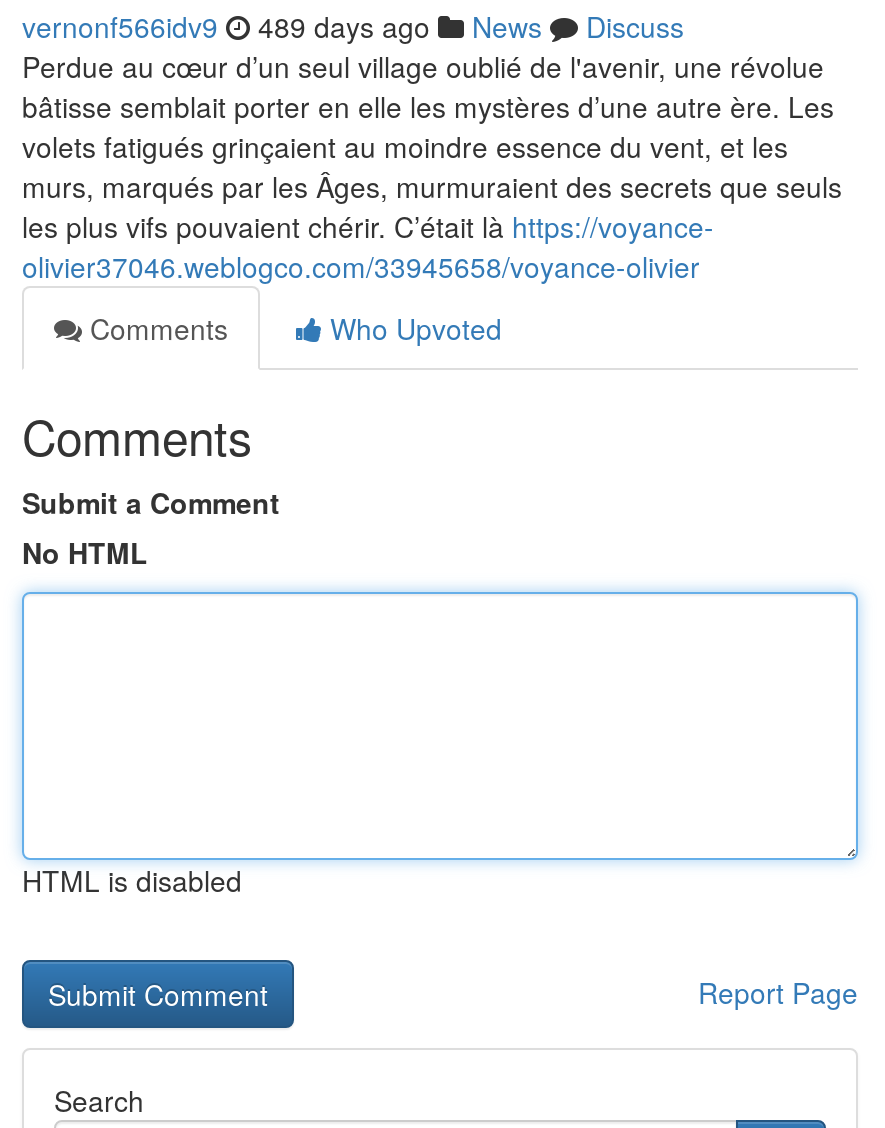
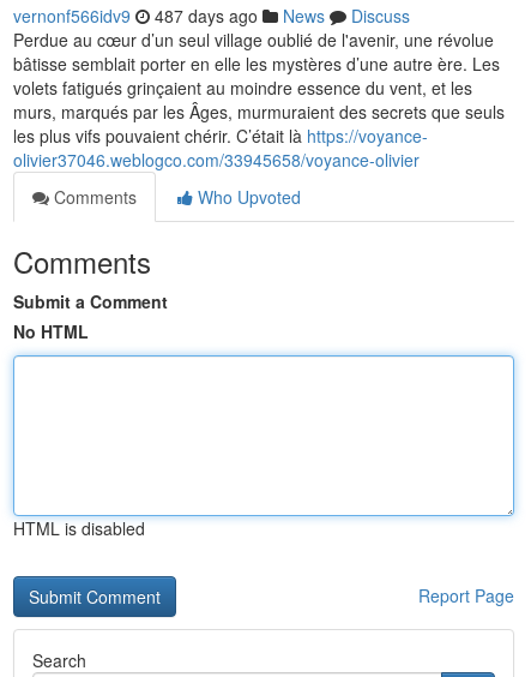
- vernonf566idv9 489 days ago News Discuss
+ vernonf566idv9 487 days ago News Discuss
